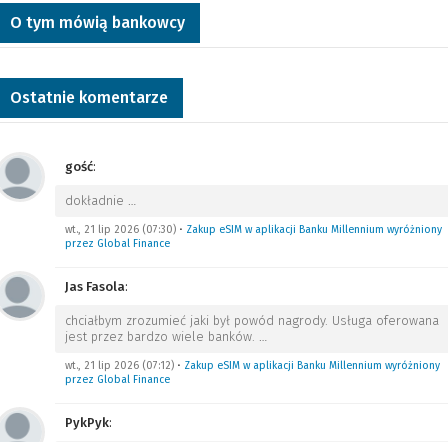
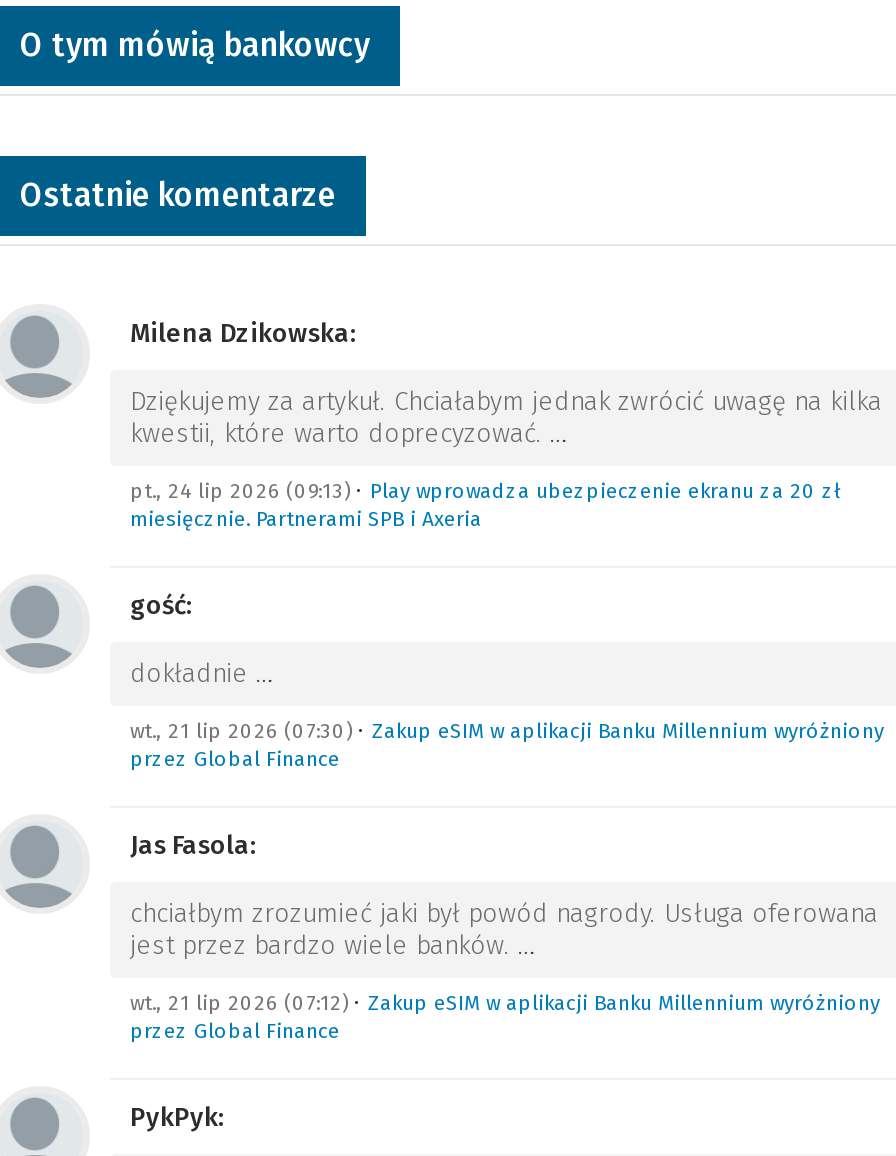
+ Milena Dzikowska:
+ Dziękujemy za artykuł. Chciałabym jednak zwrócić uwagę na kilka
+ kwestii, które warto doprecyzować. …
+ pt., 24 lip 2026 (09:13) • Play wprowadza ubezpieczenie ekranu za 20 zł
+ miesięcznie. Partnerami SPB i Axeria
